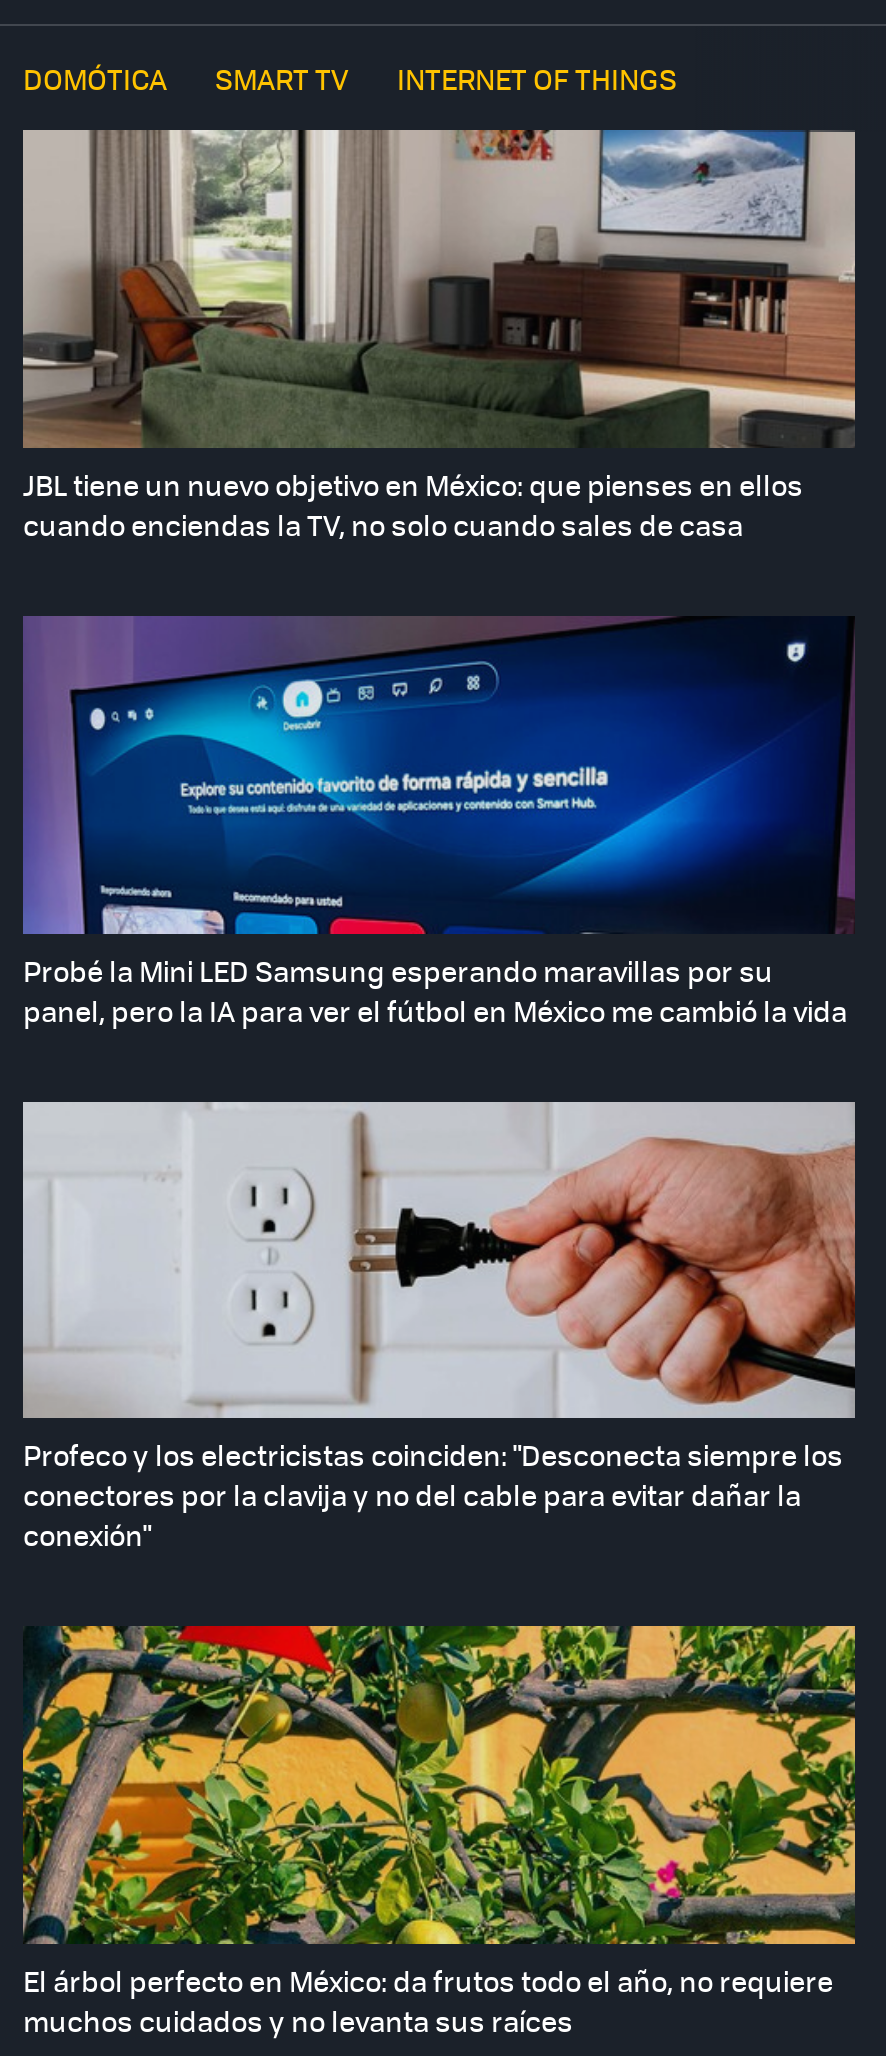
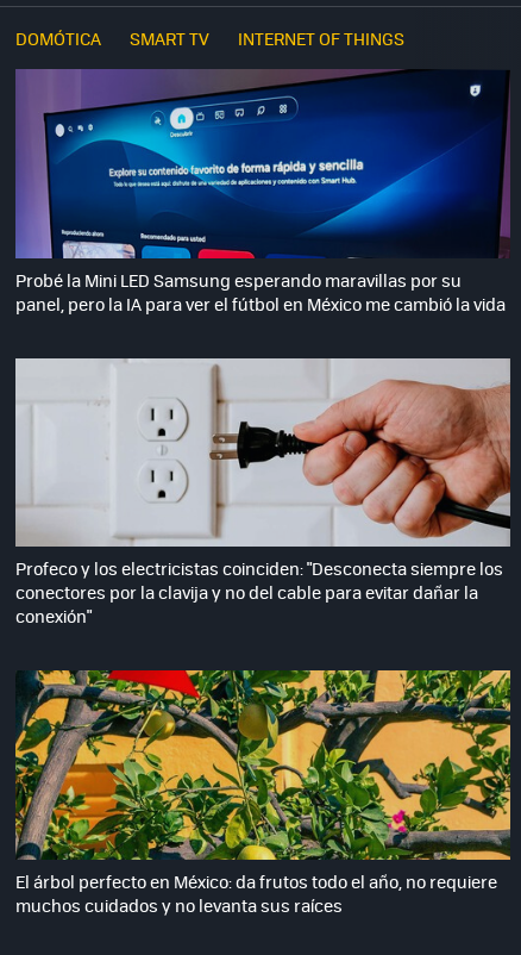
- [image]
- JBL tiene un nuevo objetivo en México: que pienses en ellos
- cuando enciendas la TV, no solo cuando sales de casa
